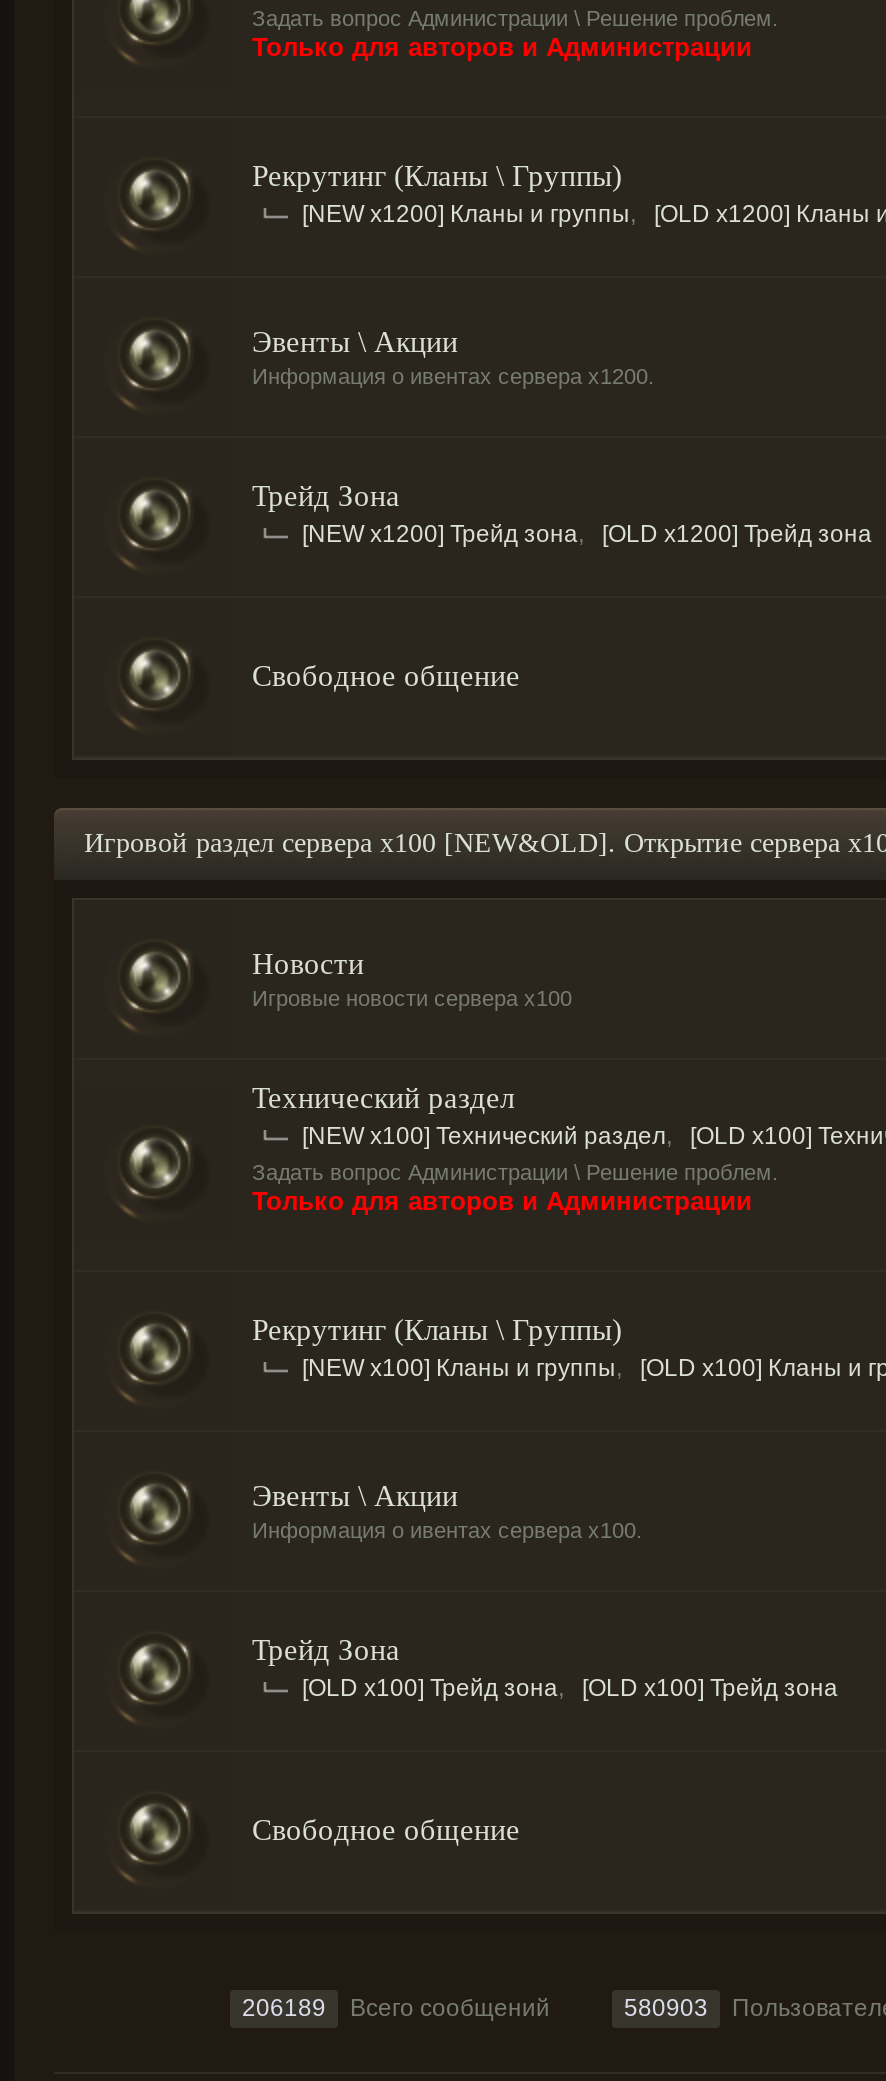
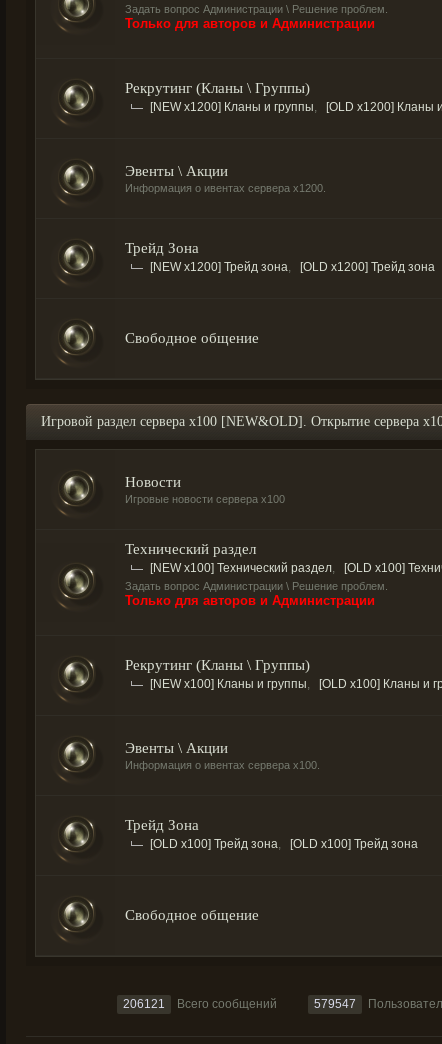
- 206189 Всего сообщений
+ 206121 Всего сообщений

- 580903
+ 579547
